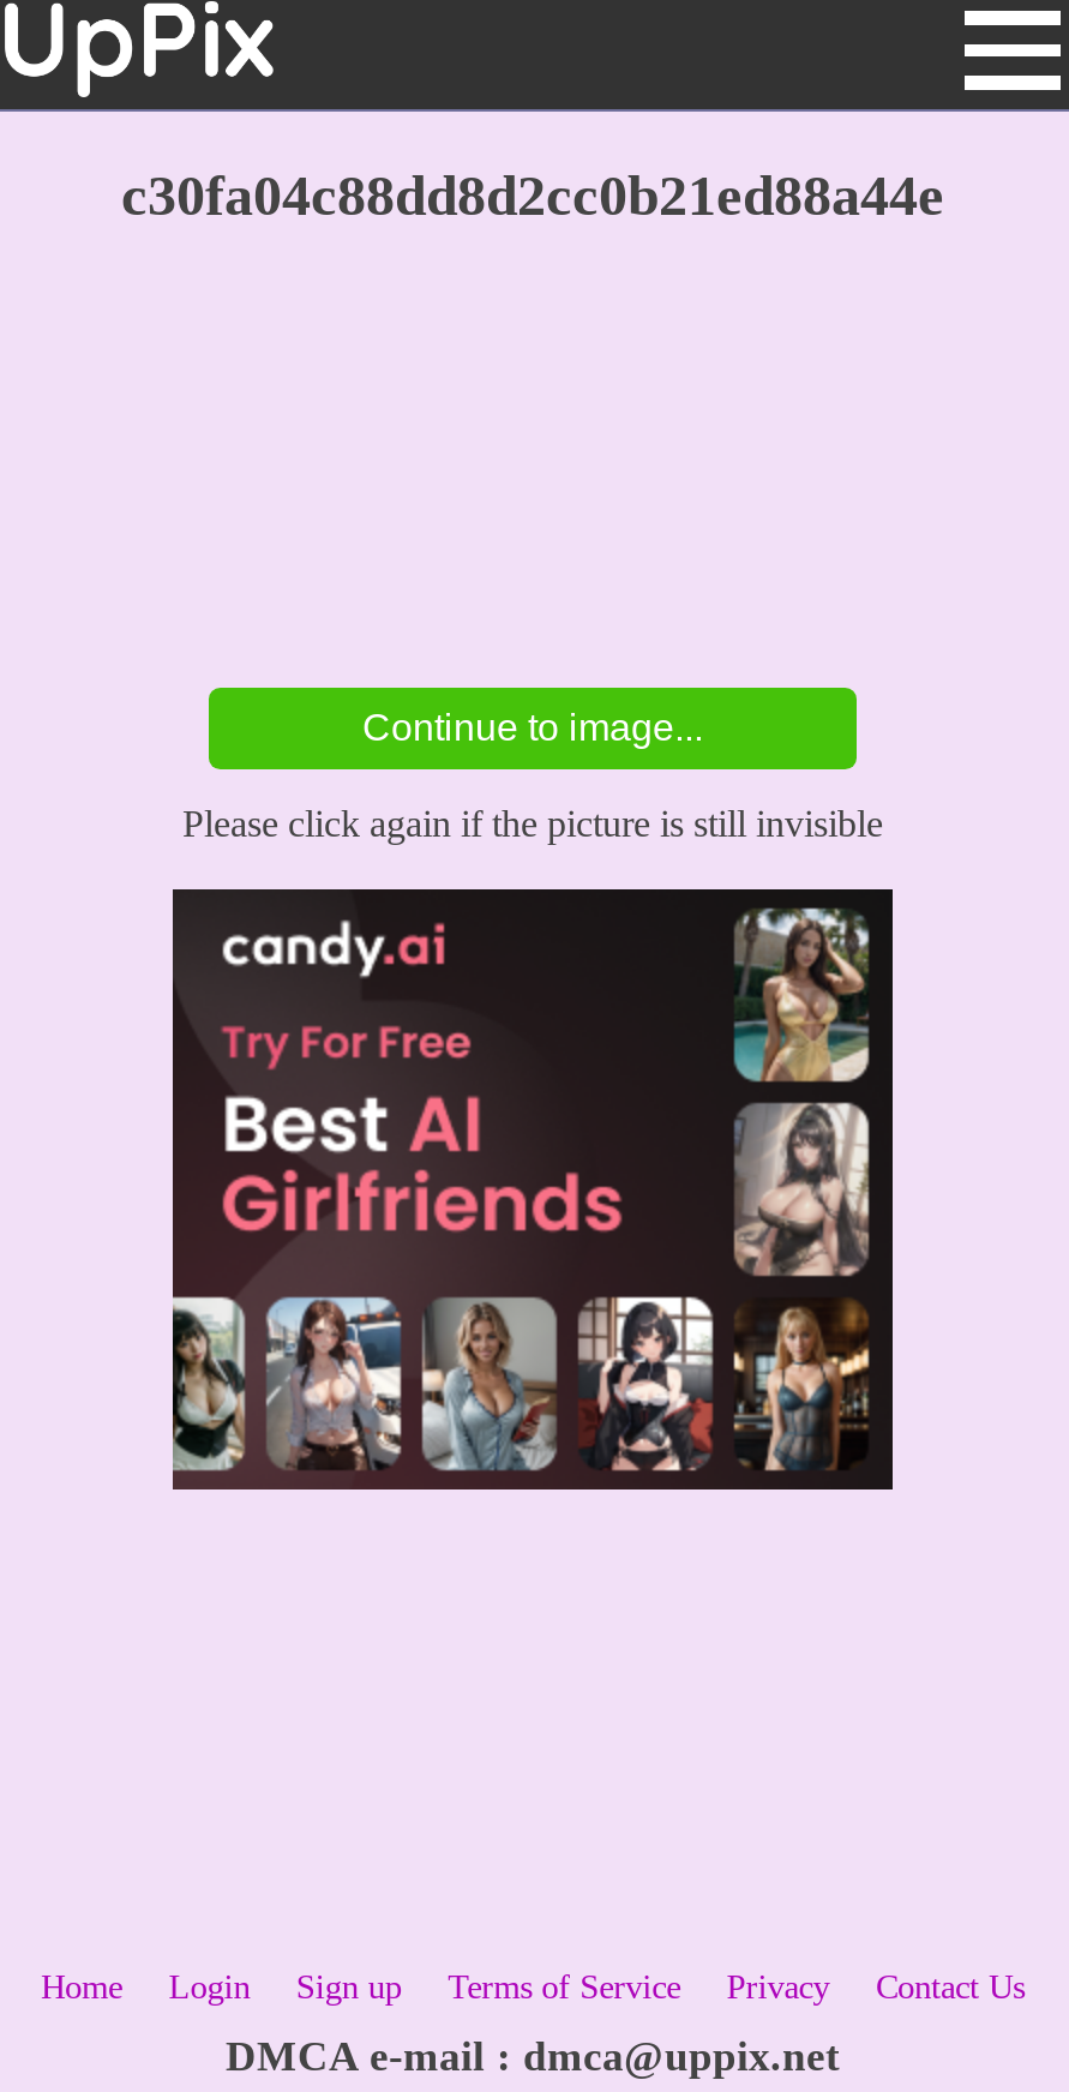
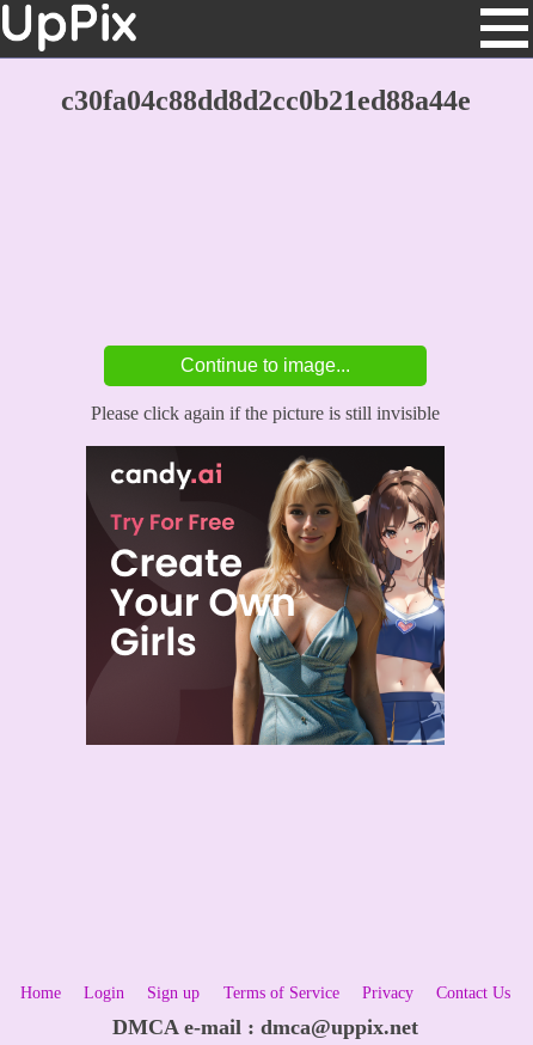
- [image]
+ [image]
